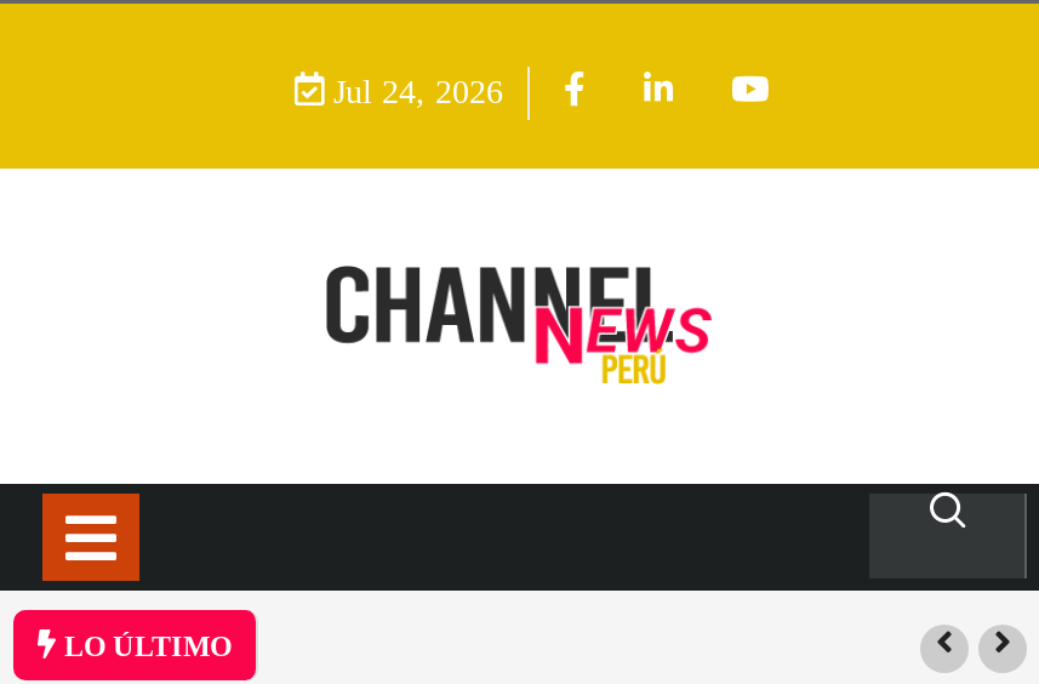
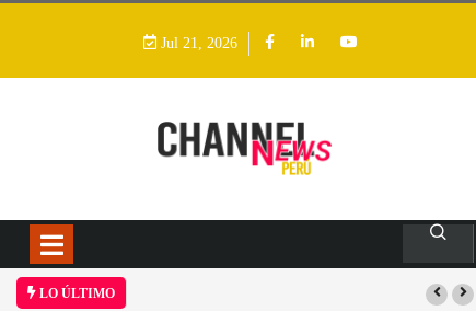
- Jul 24, 2026
+ Jul 21, 2026
